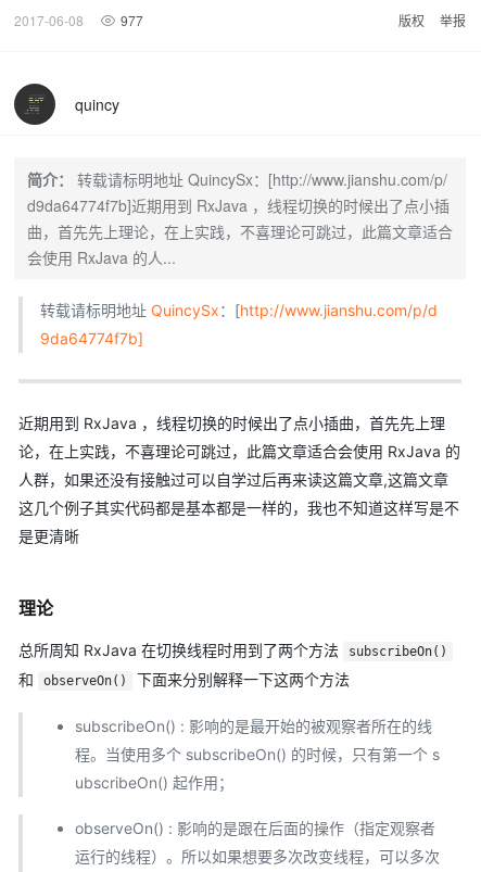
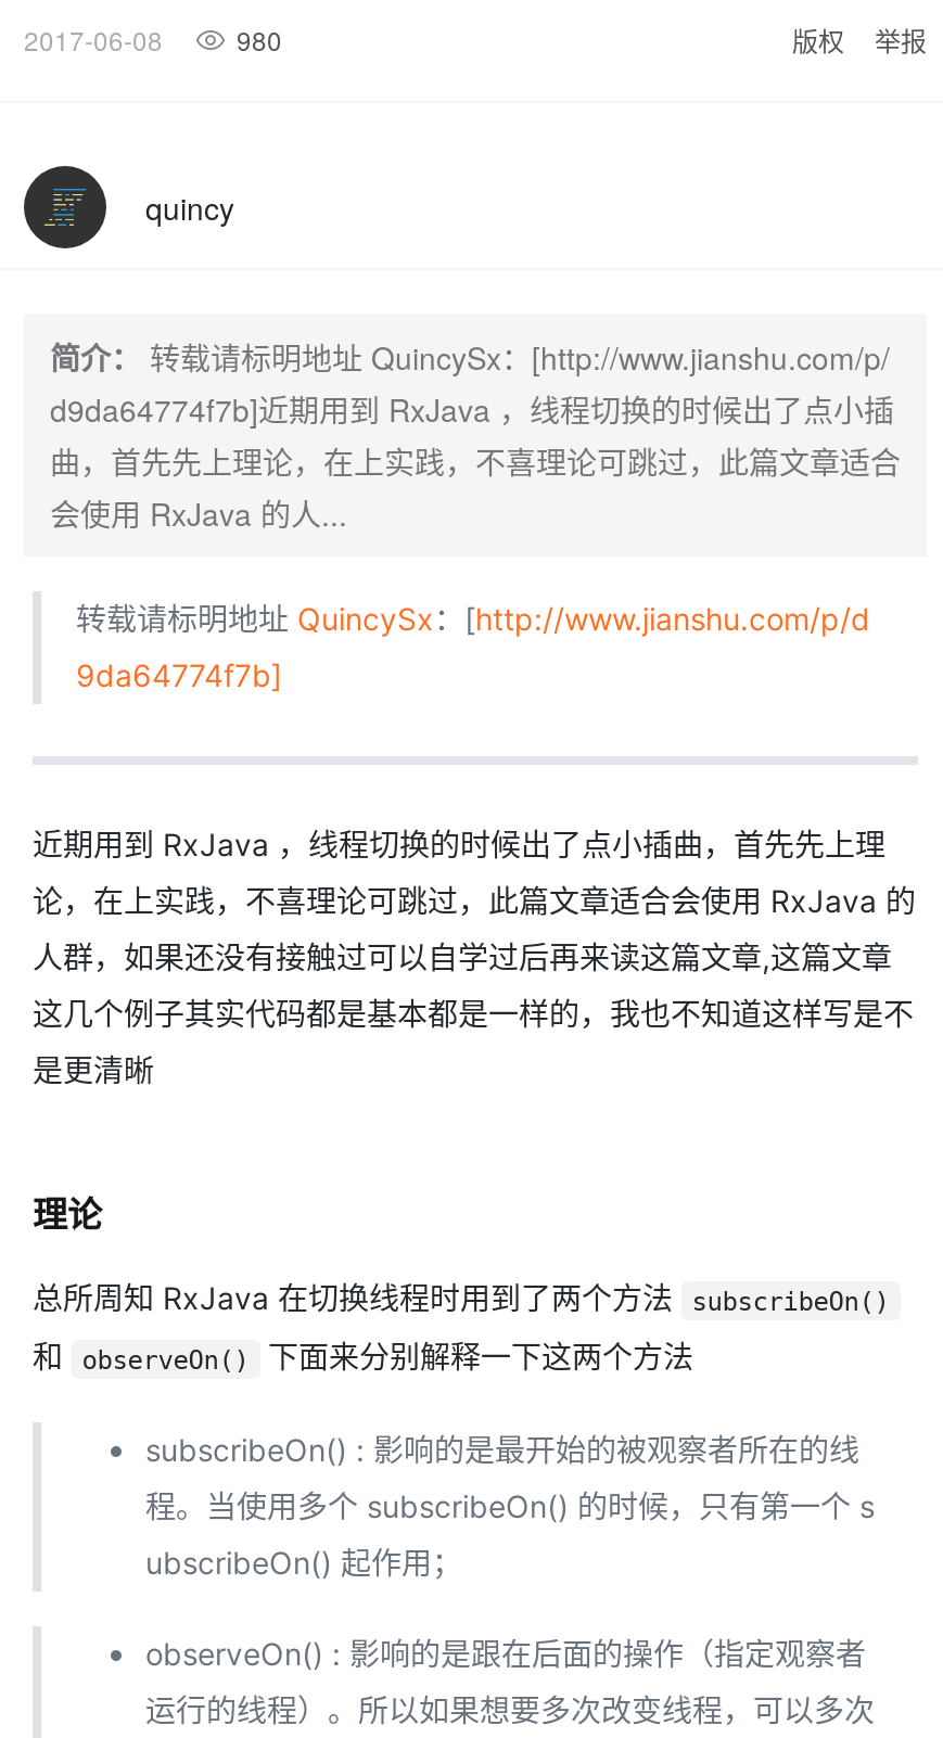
- 2017-06-08 977
+ 2017-06-08 980
